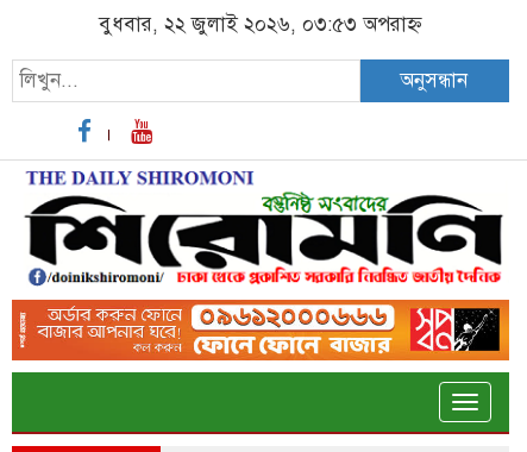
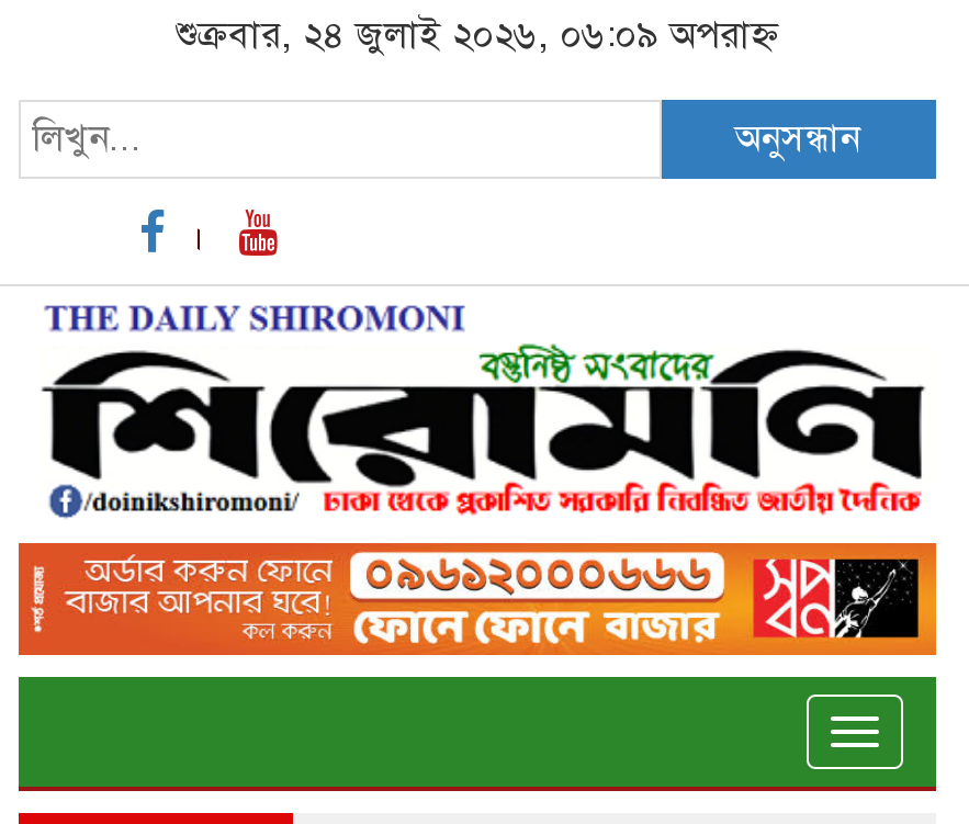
- বুধবার, ২২ জুলাই ২০২৬, ০৩:৫৩ অপরাহ্ন
+ শুক্রবার, ২৪ জুলাই ২০২৬, ০৬:০৯ অপরাহ্ন
